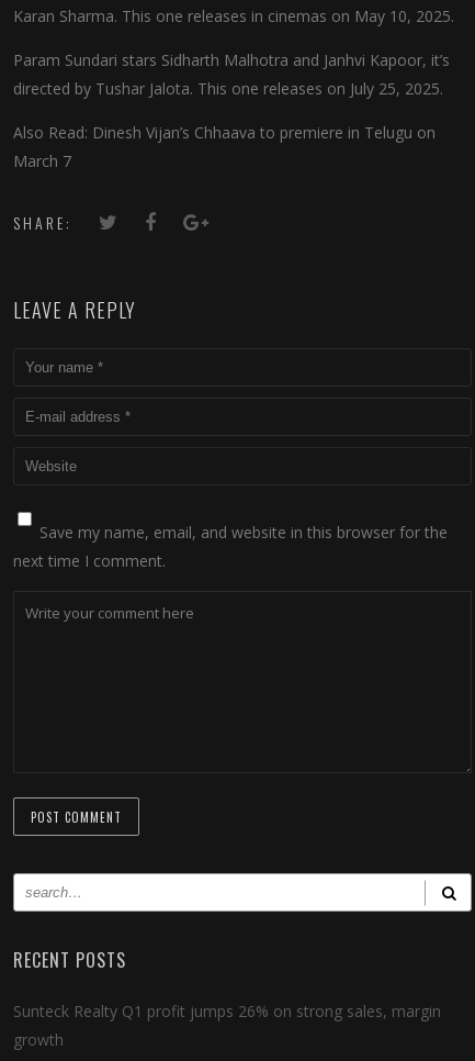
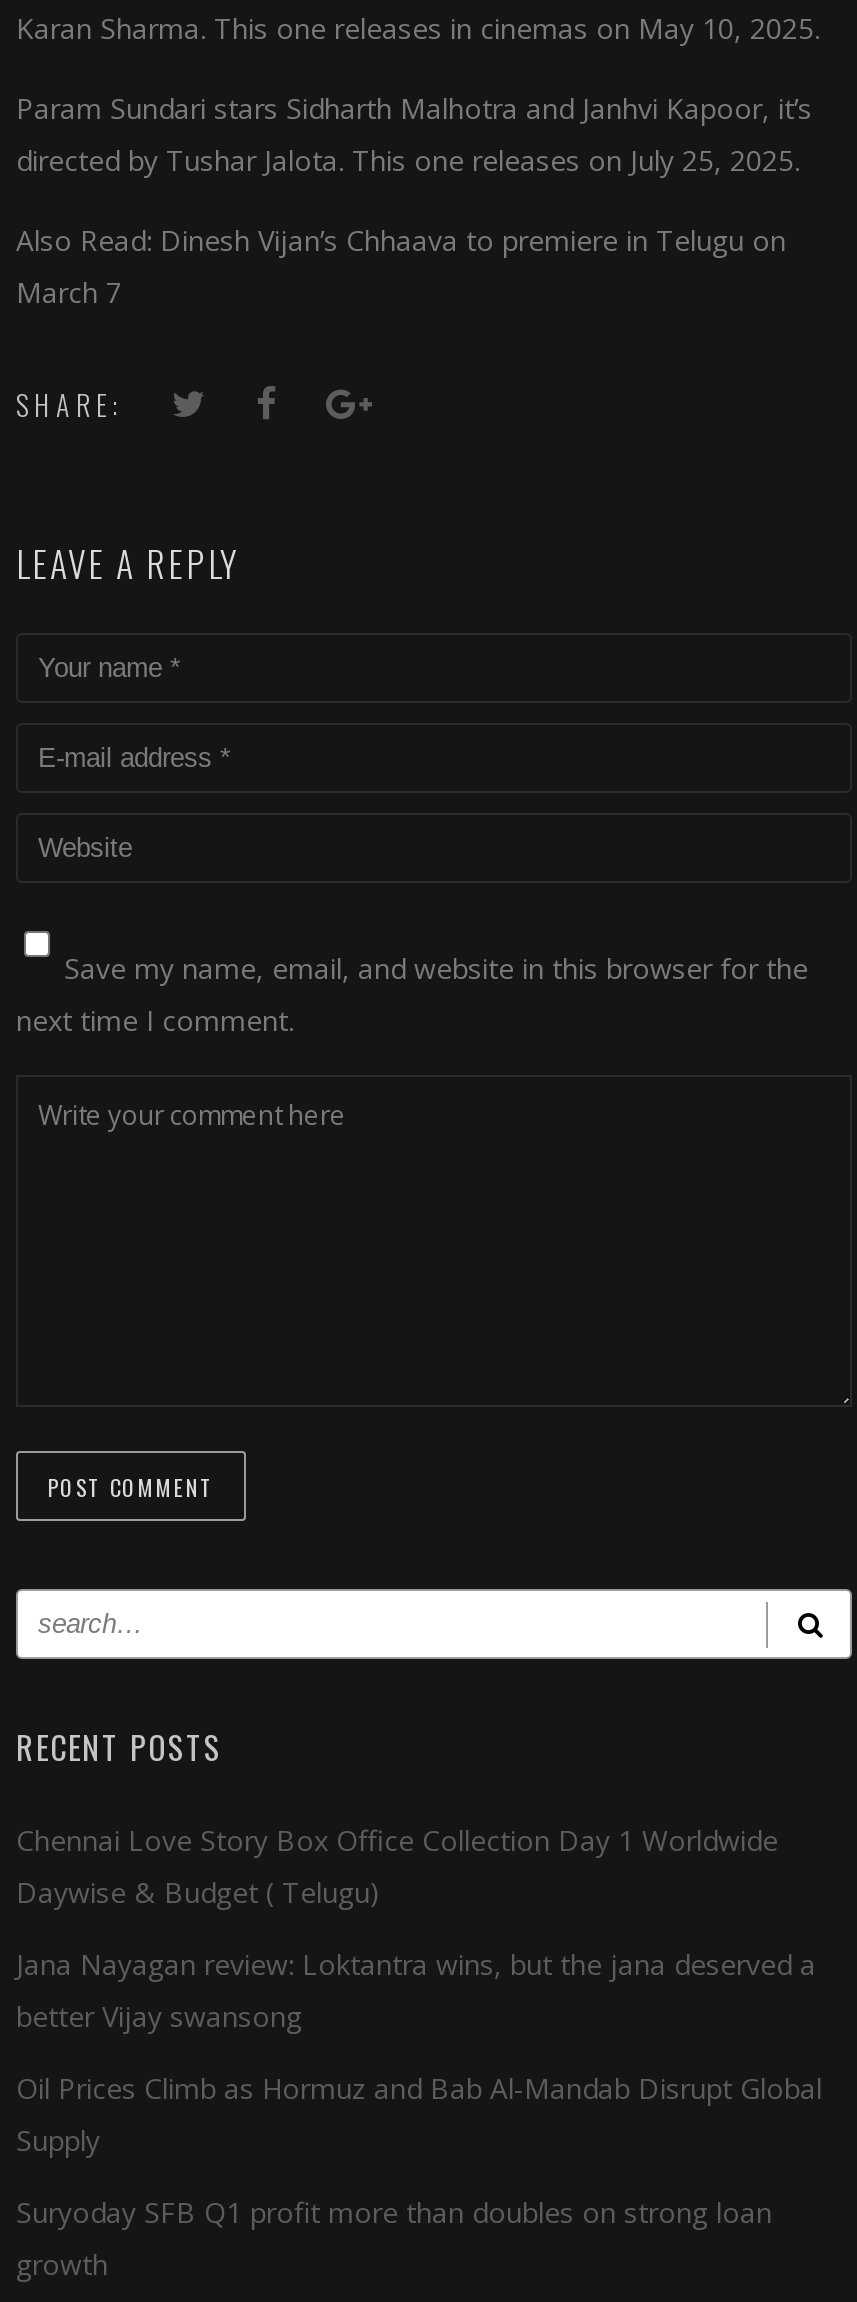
- Sunteck Realty Q1 profit jumps 26% on strong sales, margin
+ Chennai Love Story Box Office Collection Day 1 Worldwide
+ Daywise & Budget ( Telugu)
+ Jana Nayagan review: Loktantra wins, but the jana deserved a
+ better Vijay swansong
+ Oil Prices Climb as Hormuz and Bab Al-Mandab Disrupt Global
+ Supply
+ Suryoday SFB Q1 profit more than doubles on strong loan
